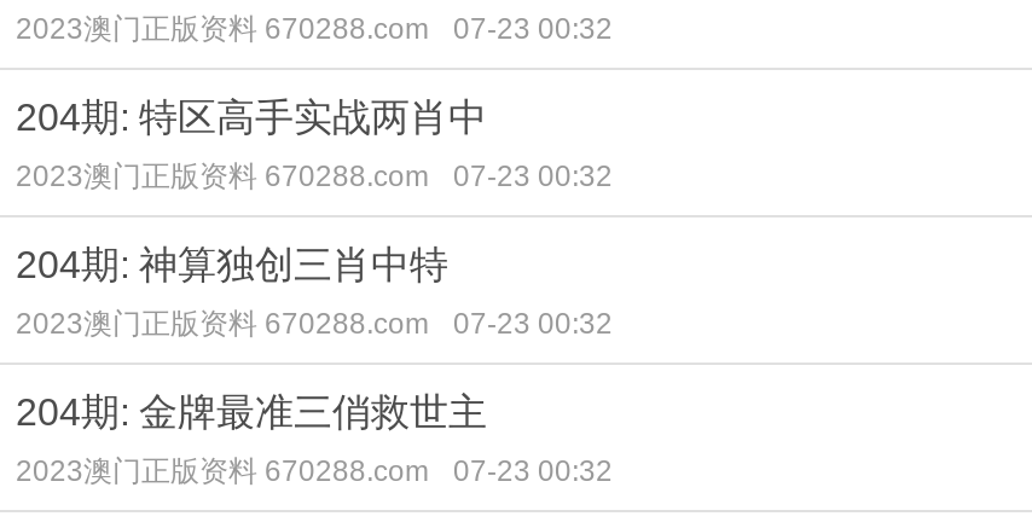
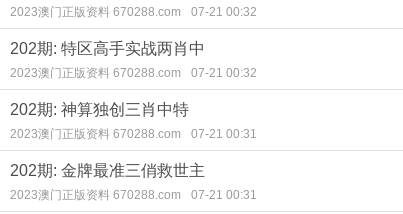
- 2023澳门正版资料 670288.com 07-23 00:32
+ 2023澳门正版资料 670288.com 07-21 00:32

- 204期: 特区高手实战两肖中
+ 202期: 特区高手实战两肖中

- 2023澳门正版资料 670288.com 07-23 00:32
+ 2023澳门正版资料 670288.com 07-21 00:32

- 204期: 神算独创三肖中特
+ 202期: 神算独创三肖中特

- 2023澳门正版资料 670288.com 07-23 00:32
+ 2023澳门正版资料 670288.com 07-21 00:31

- 204期: 金牌最准三俏救世主
+ 202期: 金牌最准三俏救世主

- 2023澳门正版资料 670288.com 07-23 00:32
+ 2023澳门正版资料 670288.com 07-21 00:31
